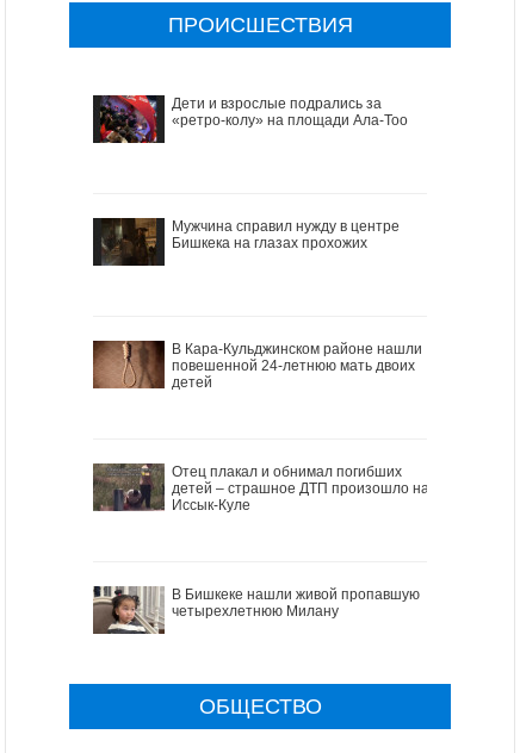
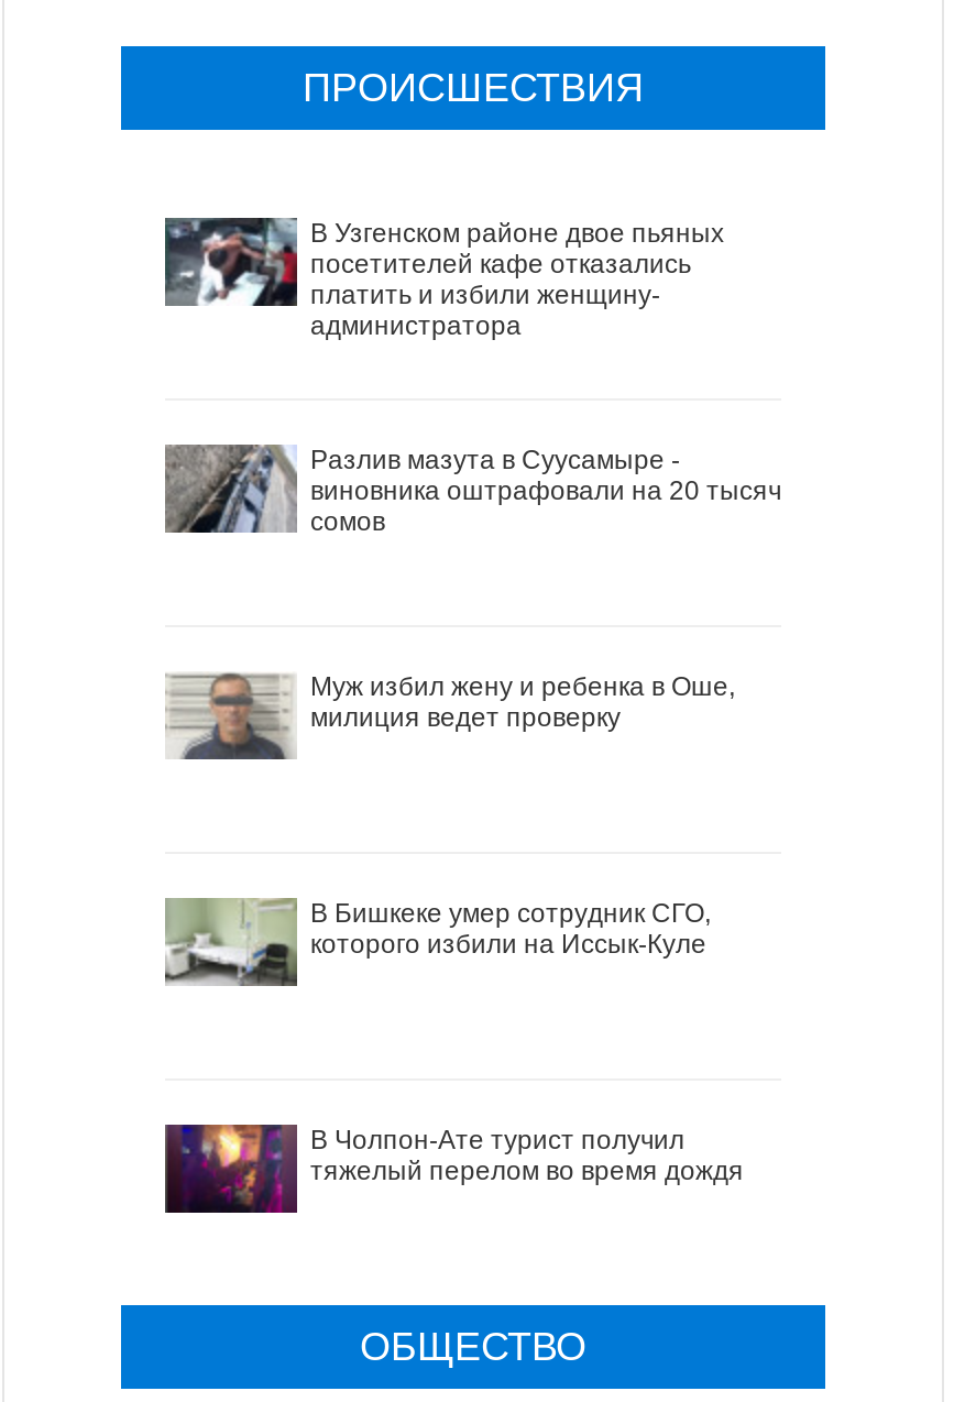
- [image]
- Дети и взрослые подрались за
- «ретро-колу» на площади Ала-Тоо
+ [image]
+ В Узгенском районе двое пьяных
+ посетителей кафе отказались
+ платить и избили женщину-
+ администратора

- [image]
- Мужчина справил нужду в центре
- Бишкека на глазах прохожих
+ [image]
+ Разлив мазута в Суусамыре -
+ виновника оштрафовали на 20 тысяч
+ сомов

- [image]
- В Кара-Кульджинском районе нашли
- повешенной 24-летнюю мать двоих
- детей
+ [image]
+ Муж избил жену и ребенка в Оше,
+ милиция ведет проверку

- [image]
- Отец плакал и обнимал погибших
- детей – страшное ДТП произошло на
- Иссык-Куле
+ [image]
+ В Бишкеке умер сотрудник СГО,
+ которого избили на Иссык-Куле

- [image]
- В Бишкеке нашли живой пропавшую
- четырехлетнюю Милану
+ [image]
+ В Чолпон-Ате турист получил
+ тяжелый перелом во время дождя
